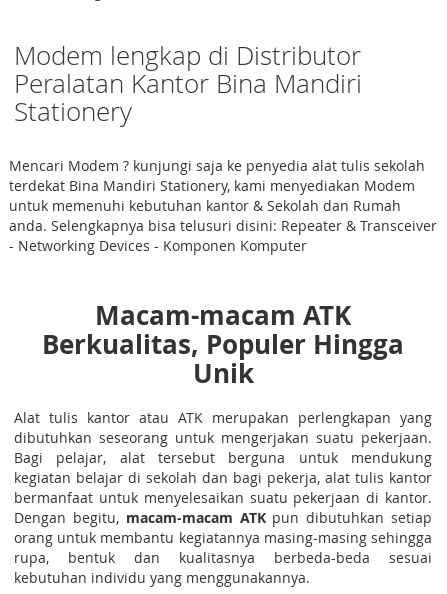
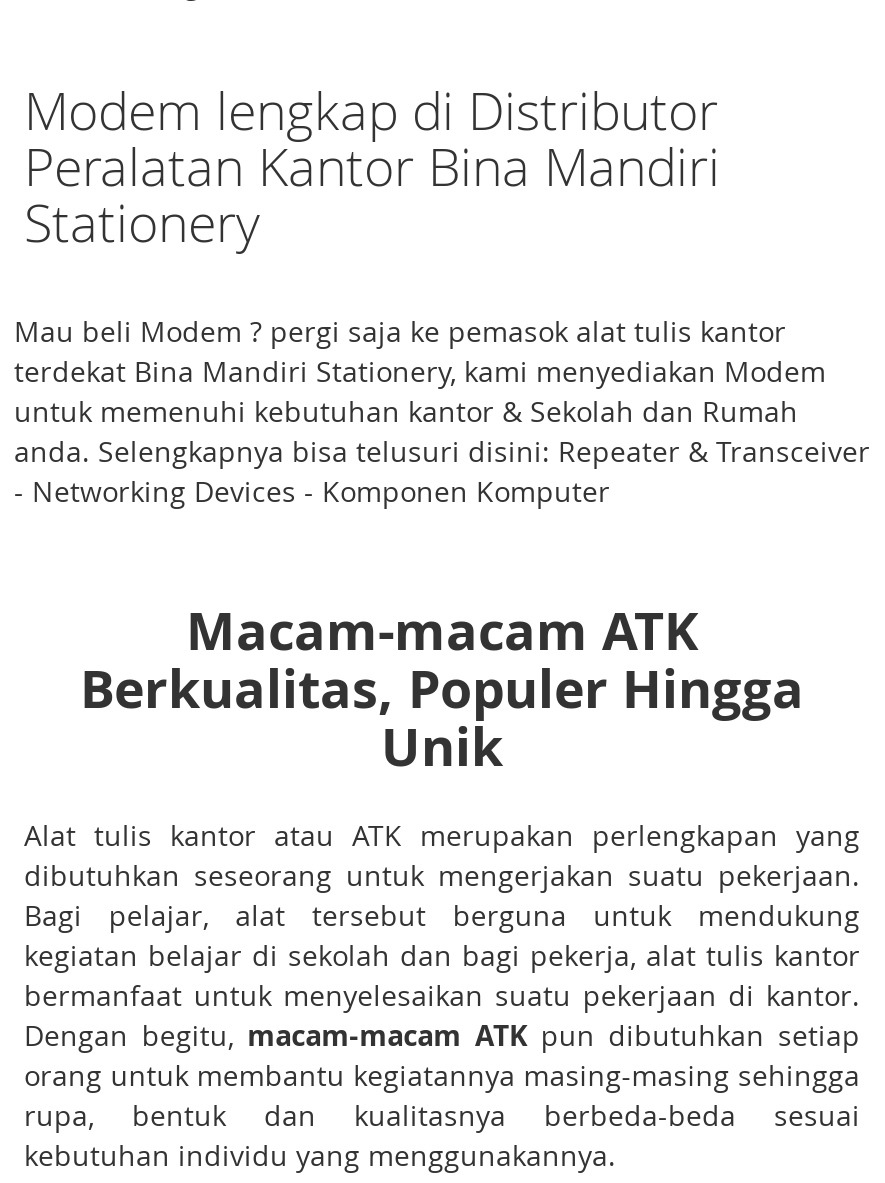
- Mencari Modem ? kunjungi saja ke penyedia alat tulis sekolah
+ Mau beli Modem ? pergi saja ke pemasok alat tulis kantor
